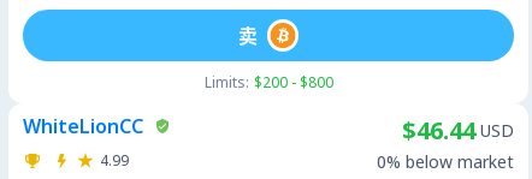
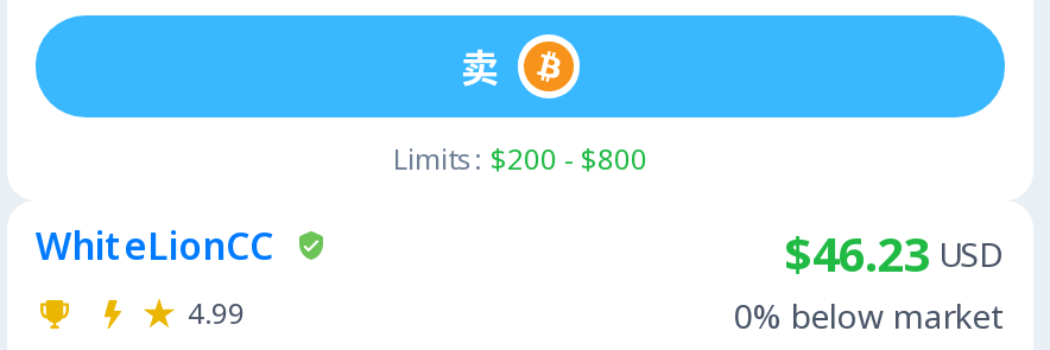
- $46.44 USD
+ $46.23 USD
